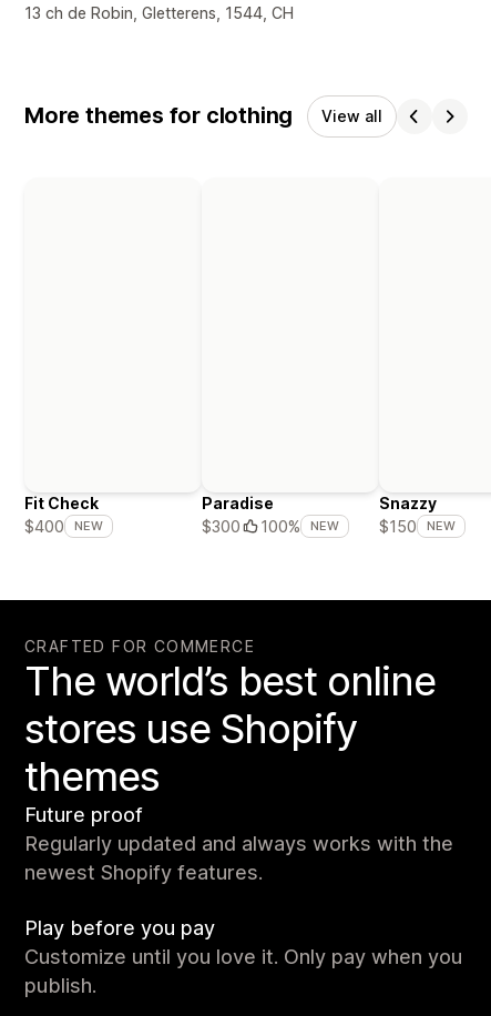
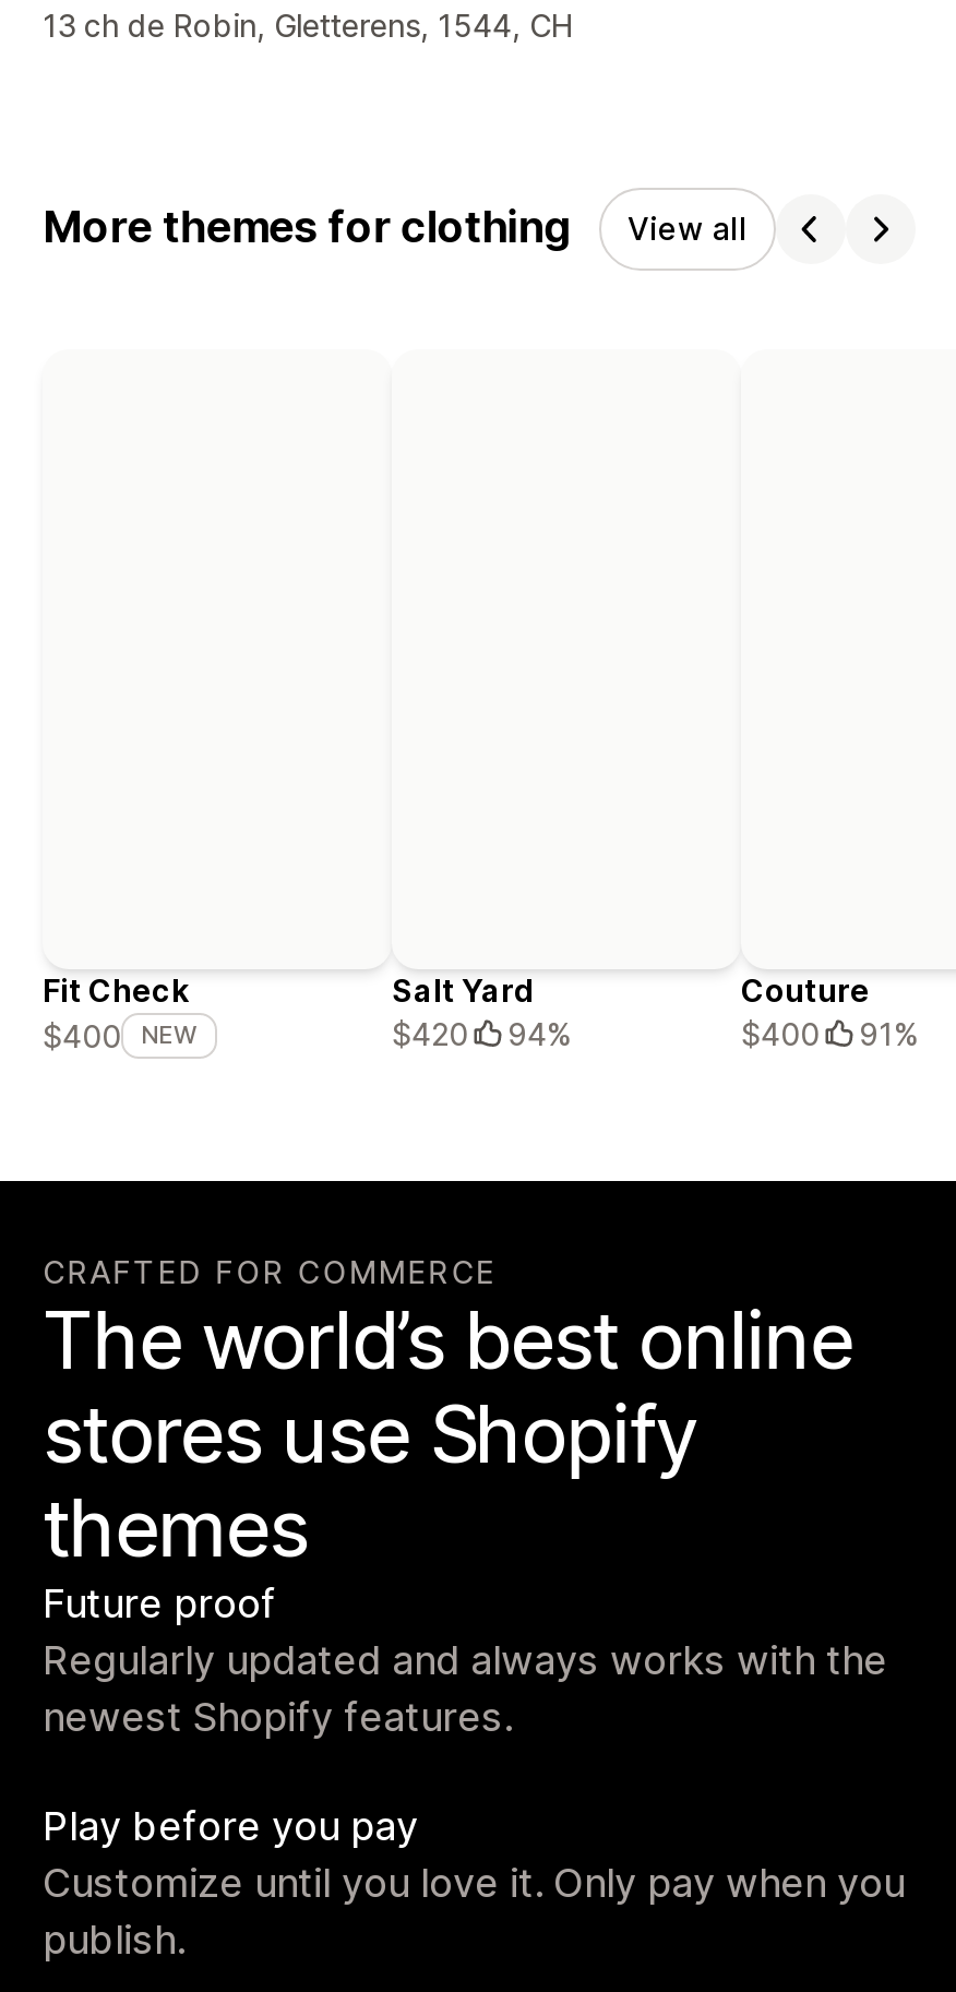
- Paradise
- $300
- 100%
- NEW
+ Salt Yard
+ $420
+ 94%

- Snazzy
- $150
- NEW
+ Couture
+ $400
+ 91%
